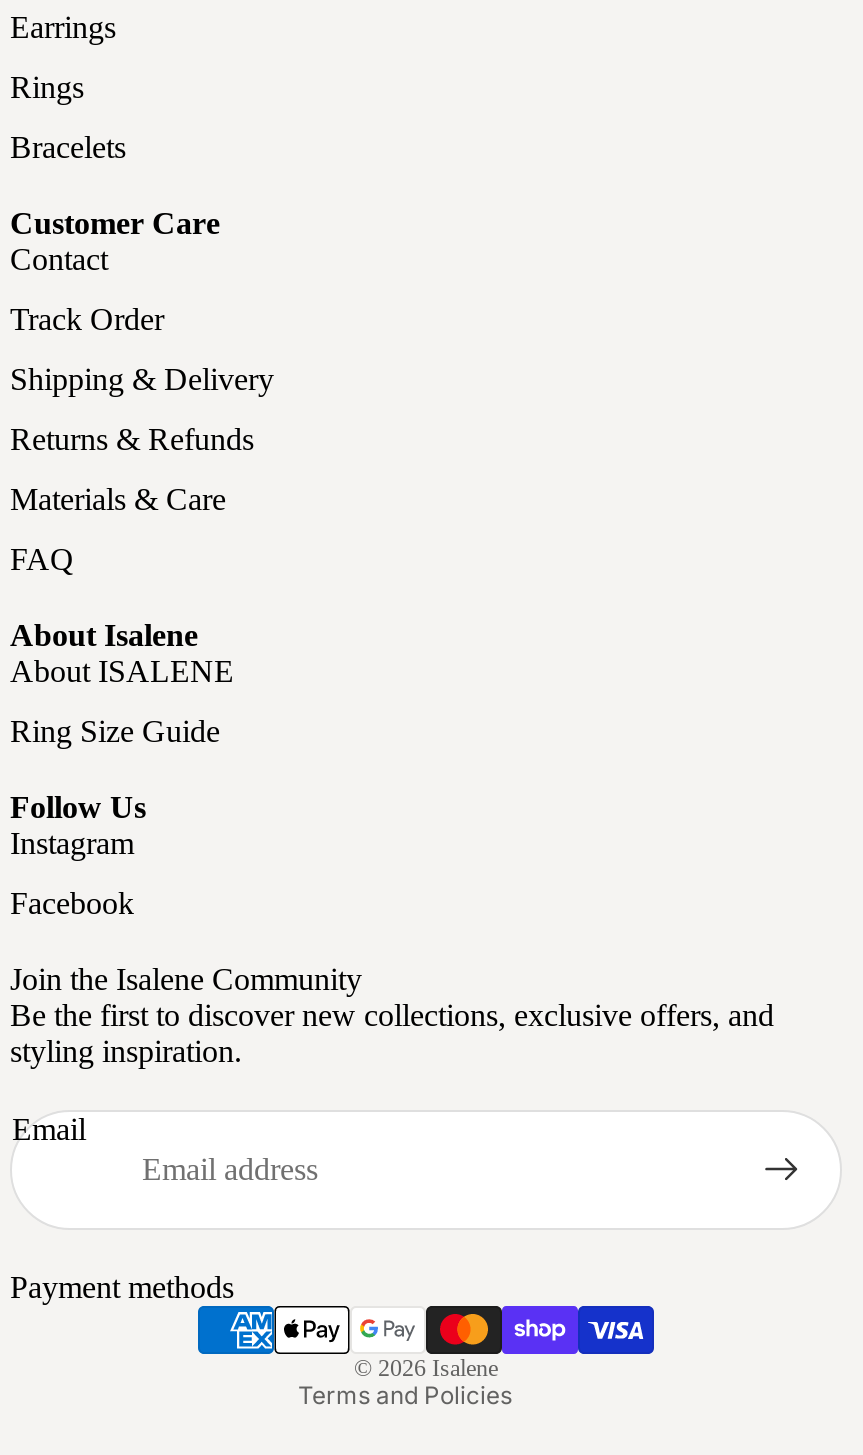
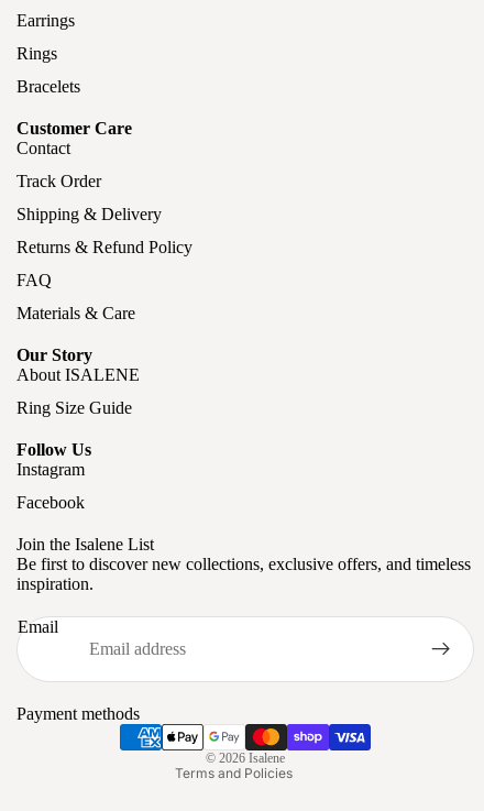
- Returns & Refunds
+ Returns & Refund Policy

moved down: Materials & Care

moved up: FAQ

- About Isalene
+ Our Story

- Join the Isalene Community
- Be the first to discover new collections, exclusive offers, and
- styling inspiration.
+ Join the Isalene List
+ Be first to discover new collections, exclusive offers, and timeless
+ inspiration.
